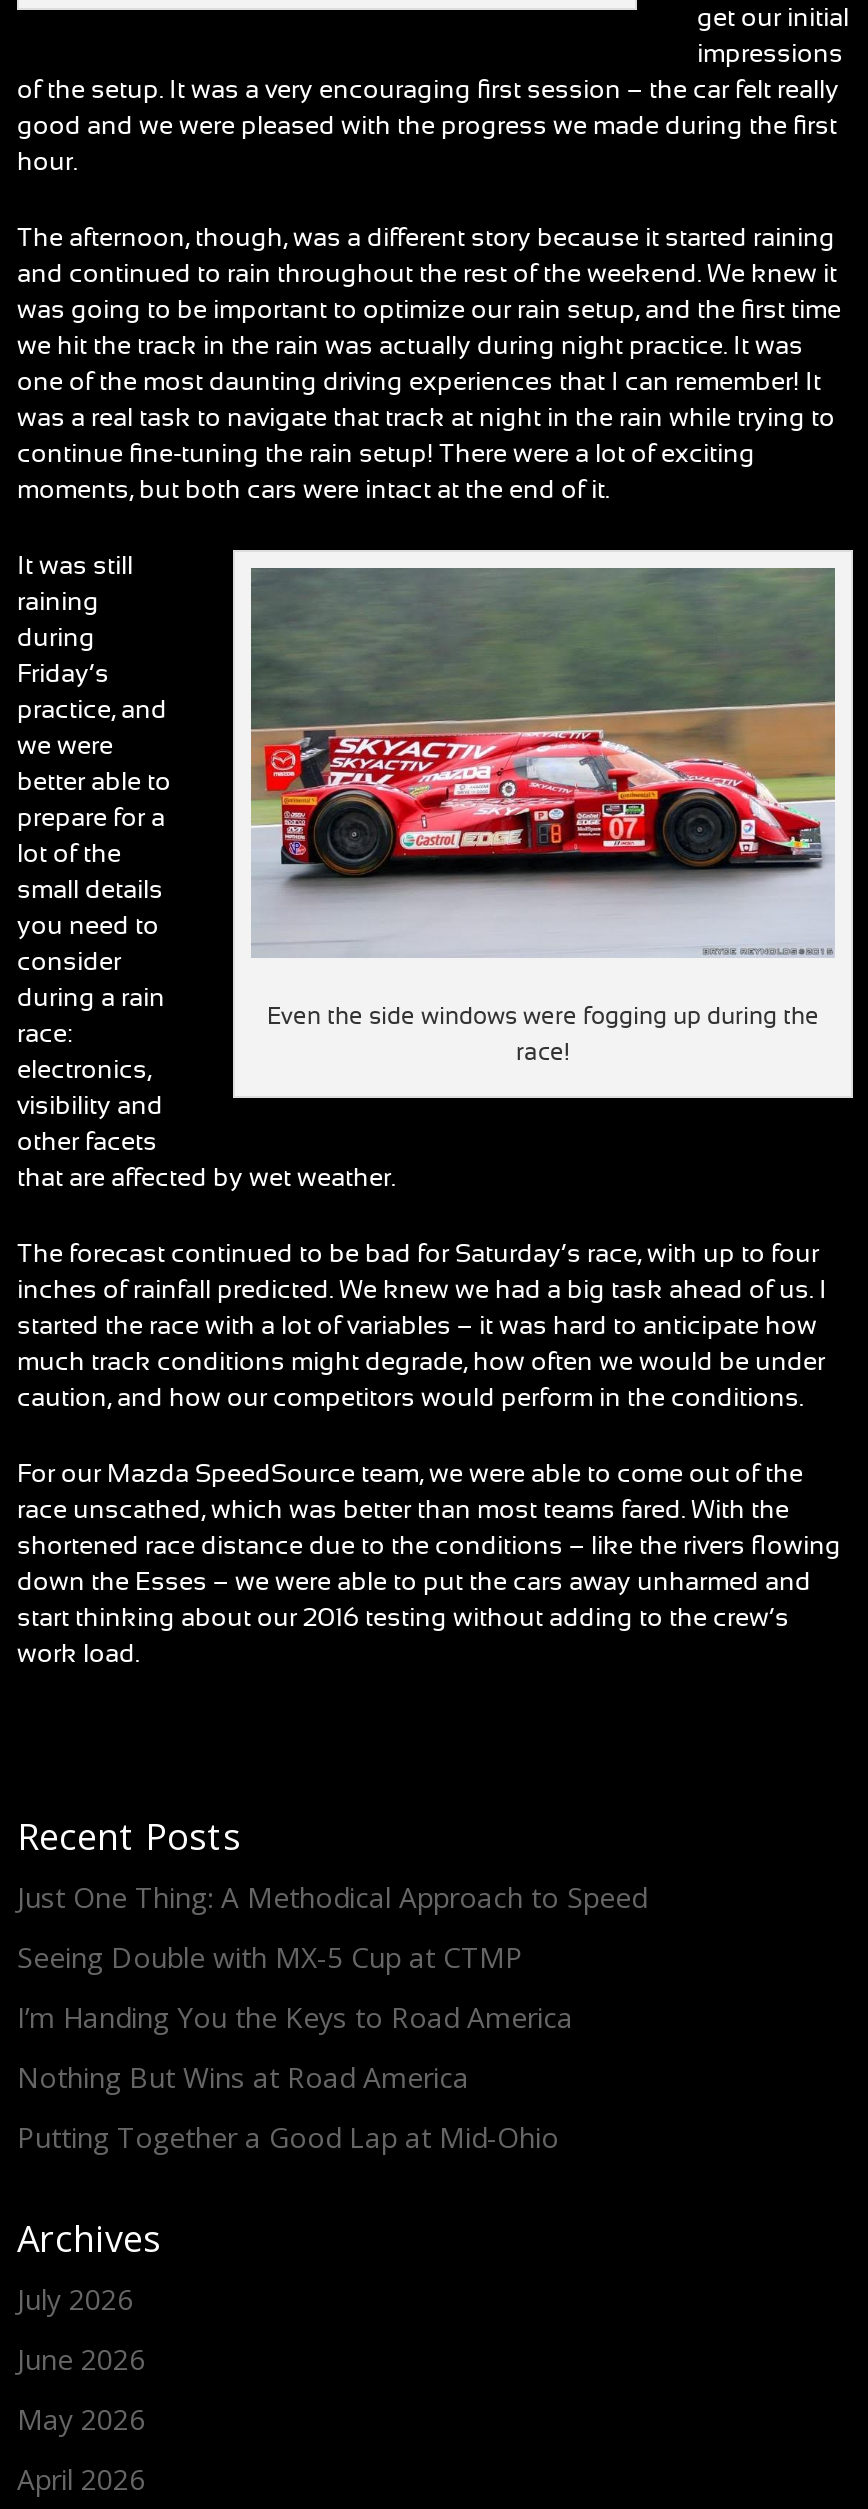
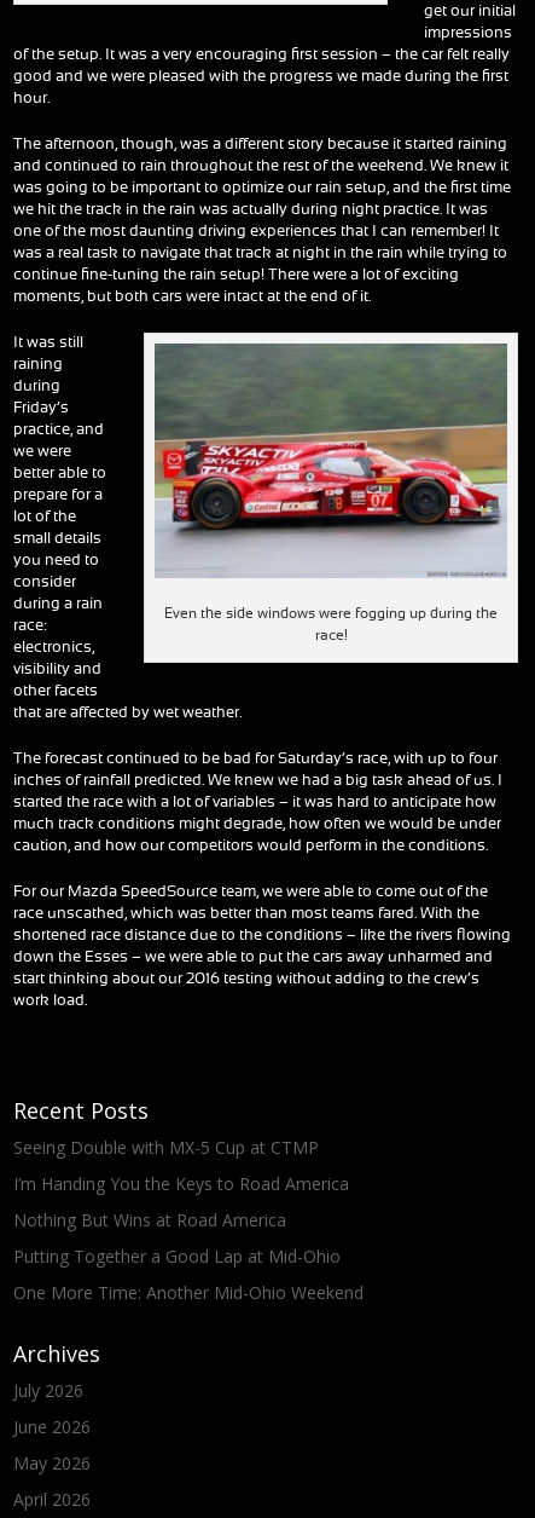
- Just One Thing: A Methodical Approach to Speed

moved up: Seeing Double with MX-5 Cup at CTMP | I’m Handing You the Keys to Road America | Nothing But Wins at Road America | Putting Together a Good Lap at Mid-Ohio

+ One More Time: Another Mid-Ohio Weekend
